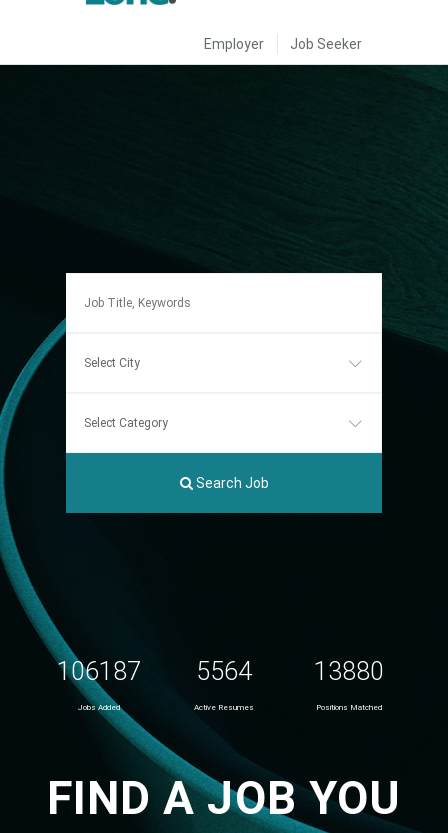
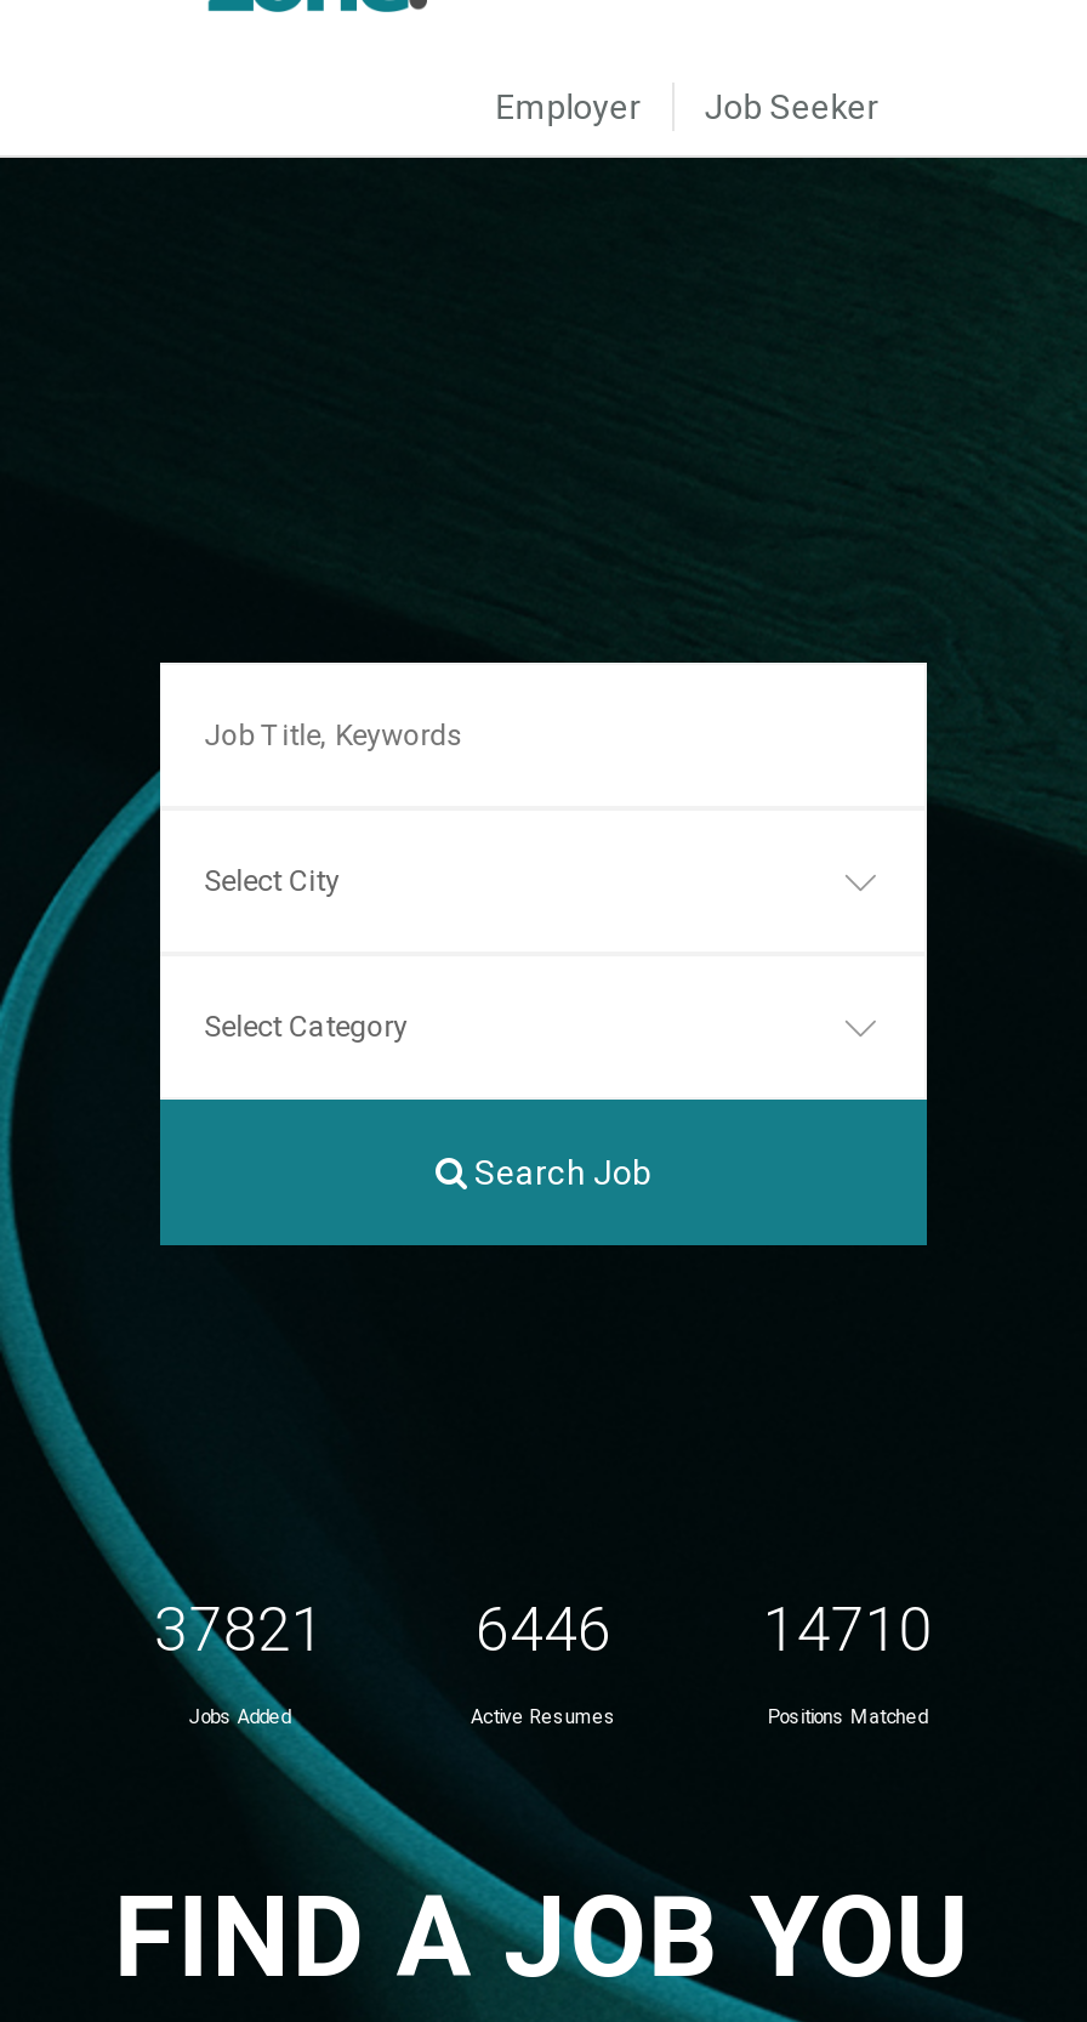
- 106187
+ 37821

- 5564
+ 6446

- 13880
+ 14710
